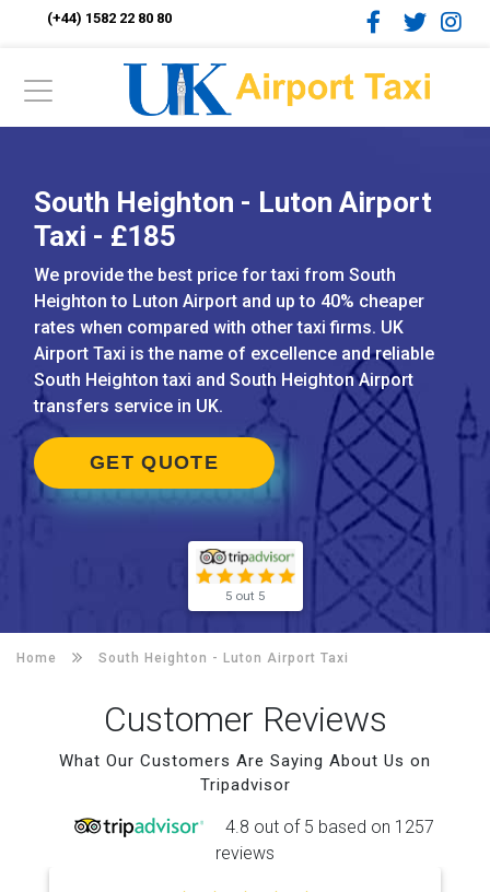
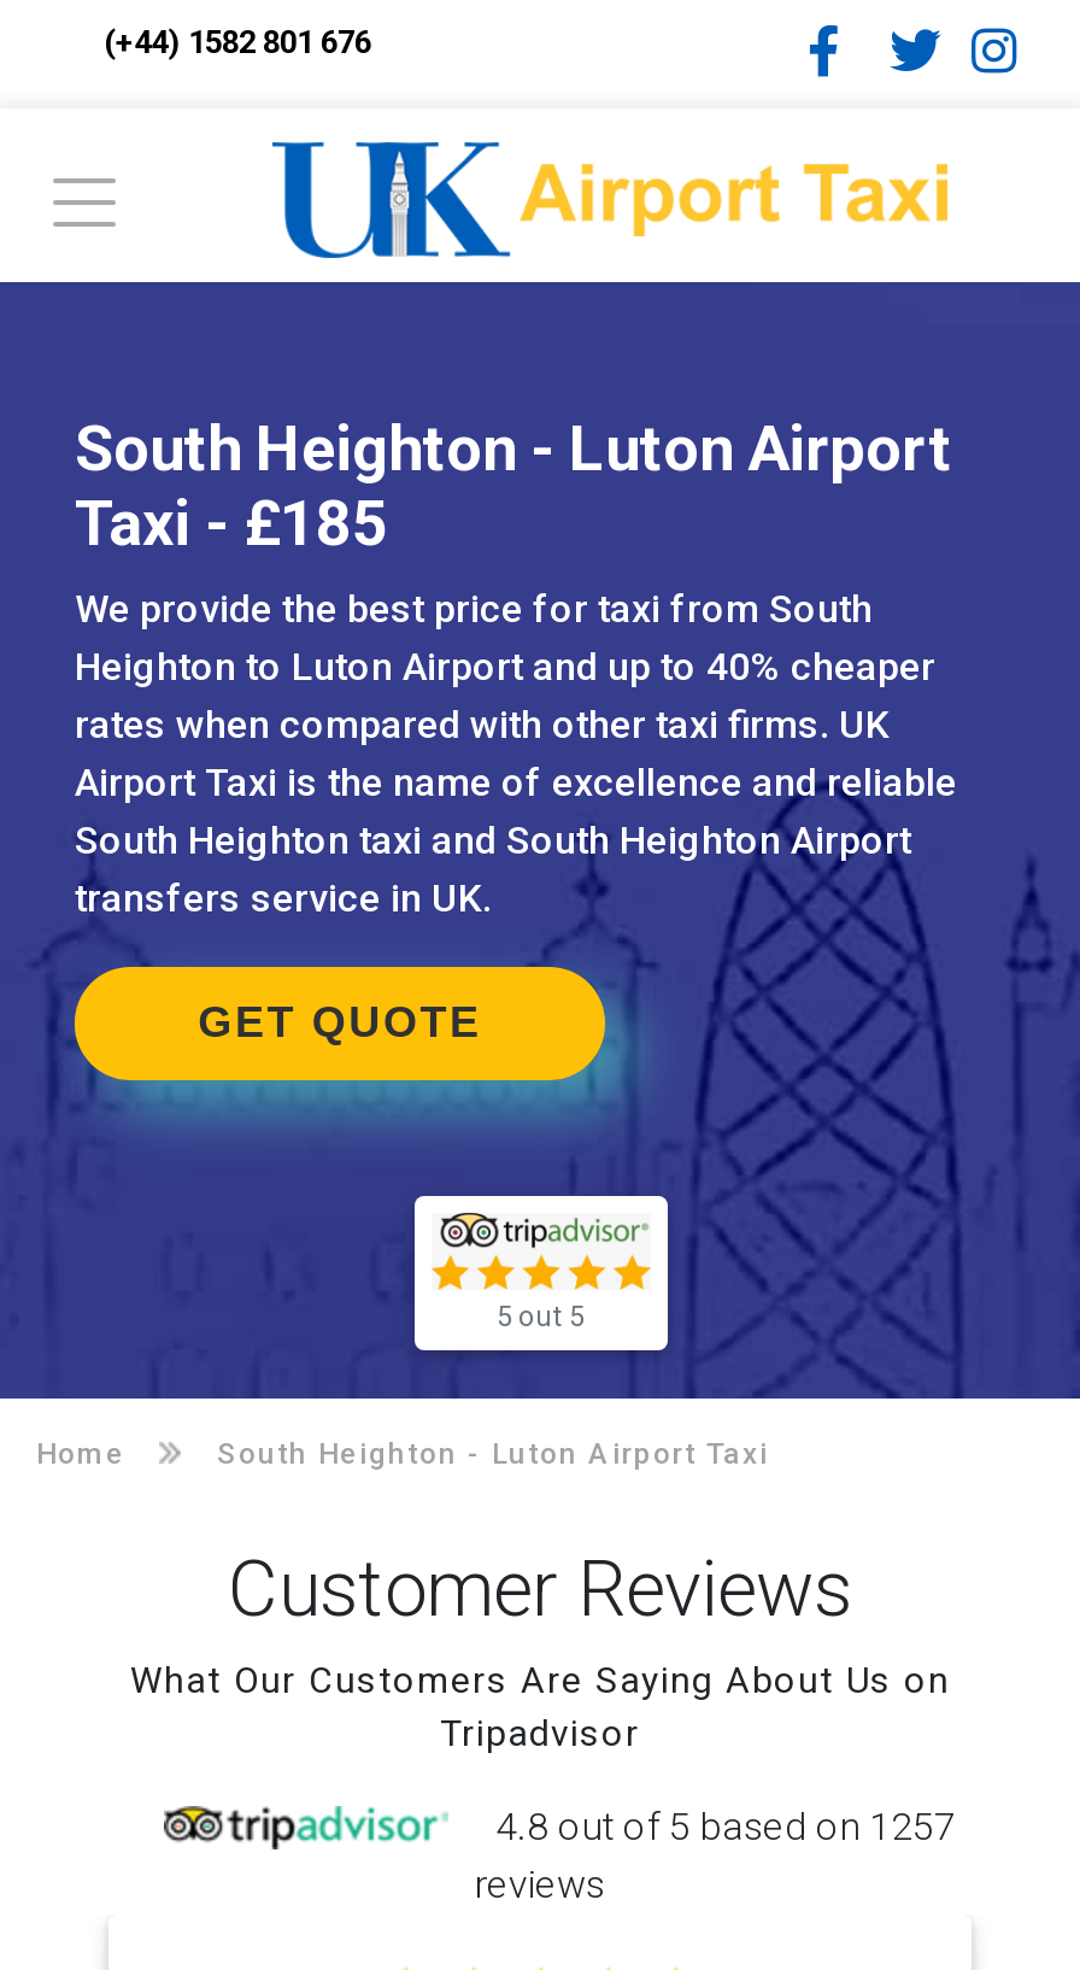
- (+44) 1582 22 80 80
+ (+44) 1582 801 676
